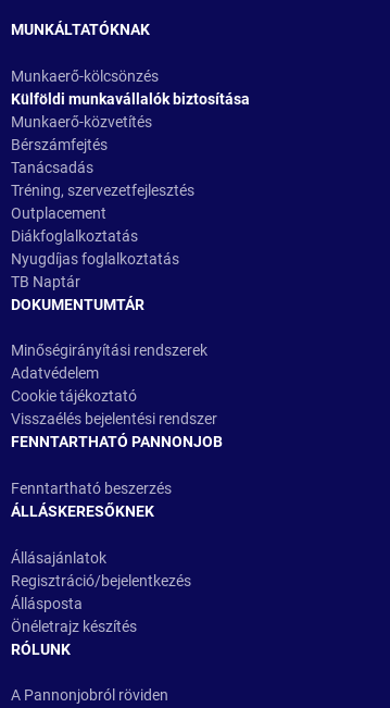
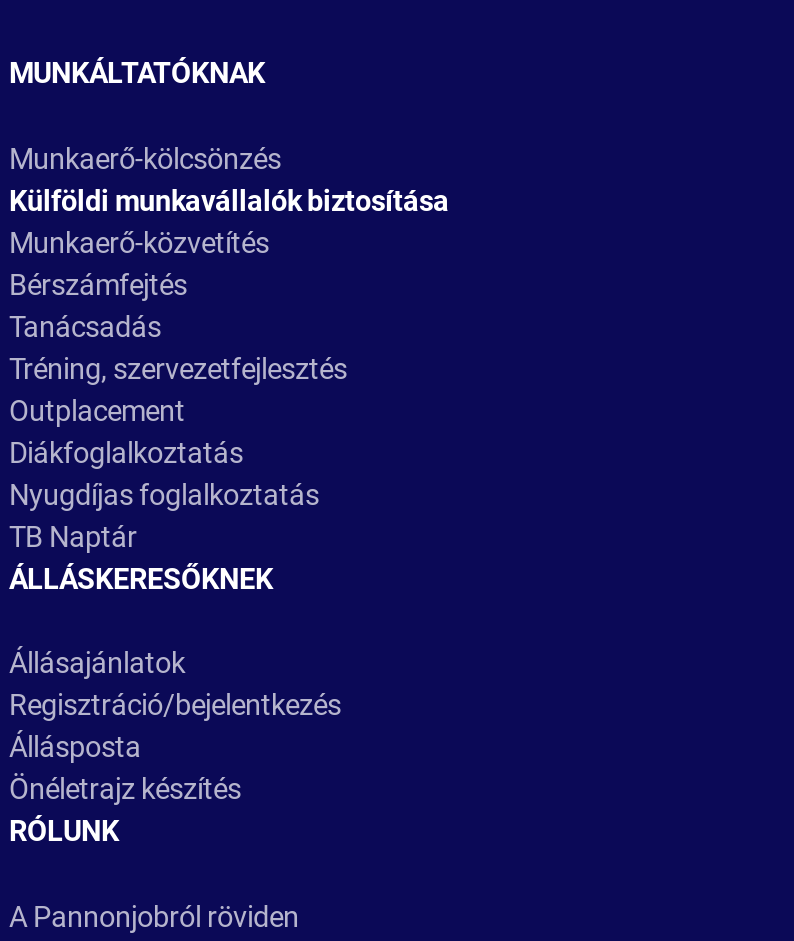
- DOKUMENTUMTÁR
- Minőségirányítási rendszerek
- Adatvédelem
- Cookie tájékoztató
- Visszaélés bejelentési rendszer
- FENNTARTHATÓ PANNONJOB
- Fenntartható beszerzés
